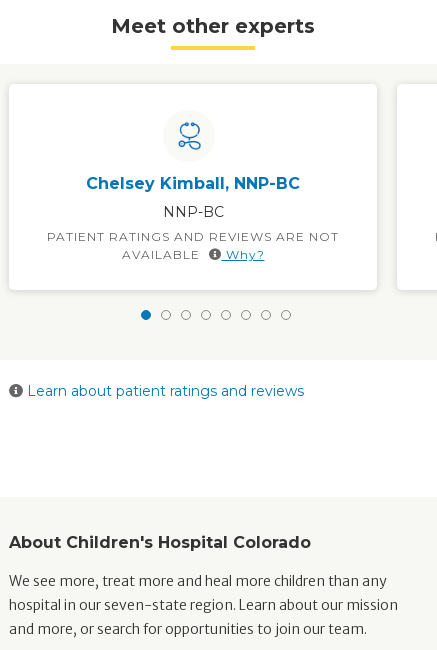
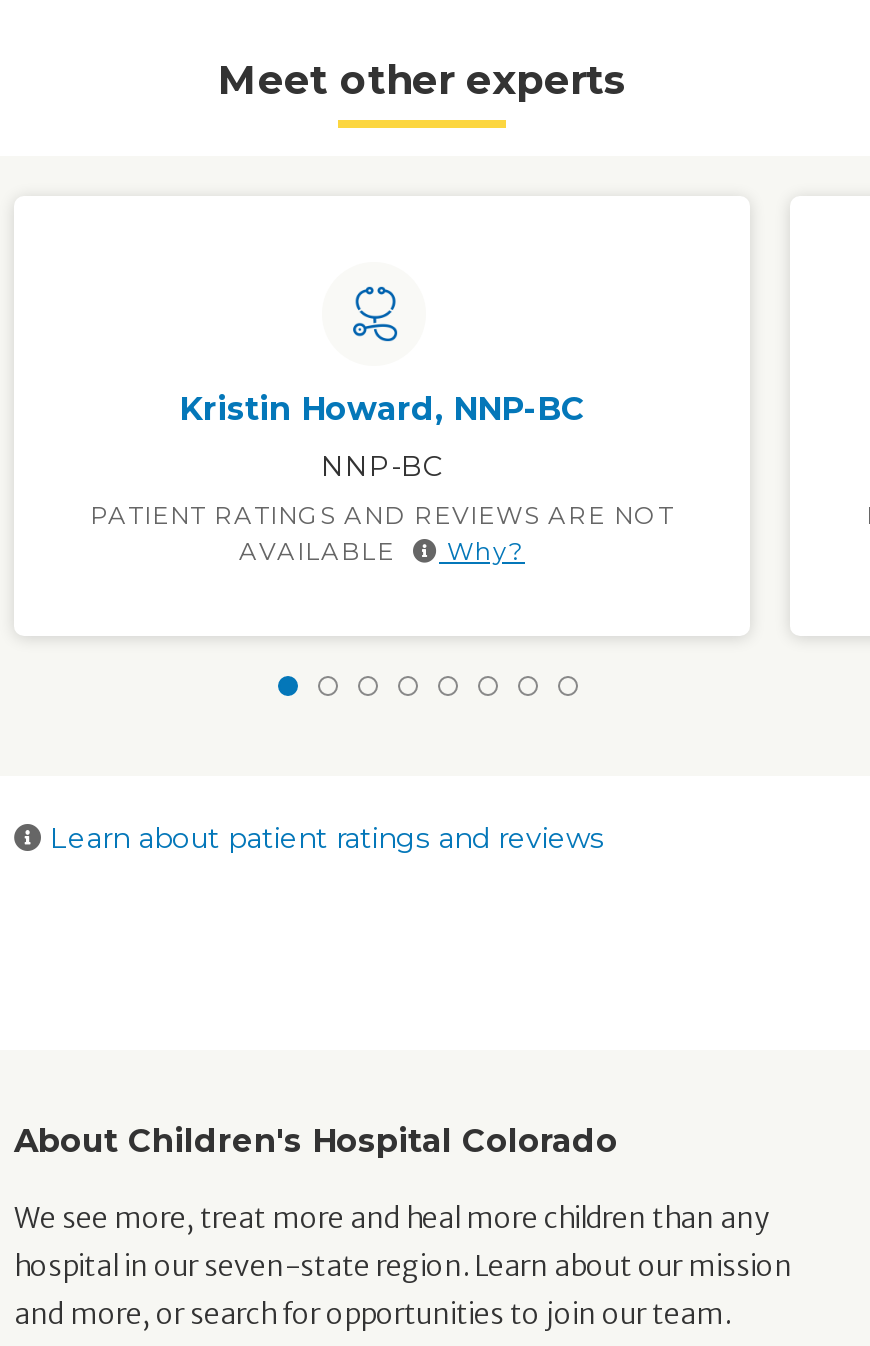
- Chelsey Kimball, NNP-BC
+ Kristin Howard, NNP-BC
